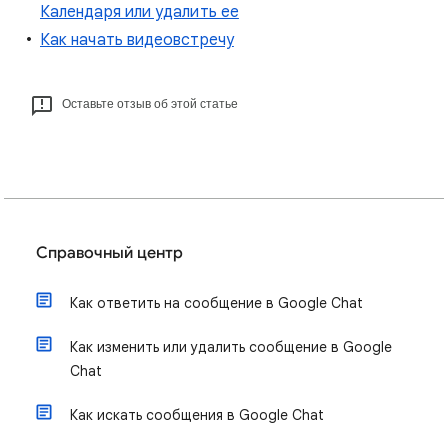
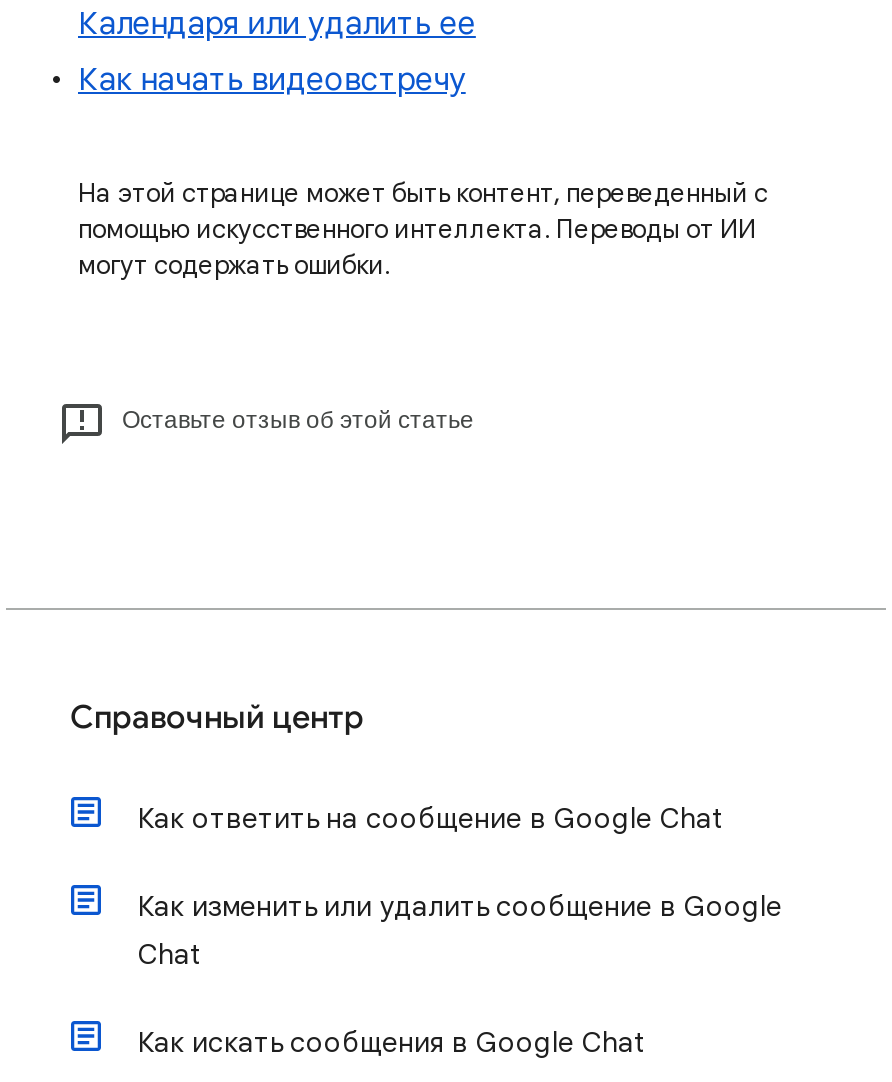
+ На этой странице может быть контент, переведенный с
+ помощью искусственного интеллекта. Переводы от ИИ
+ могут содержать ошибки.
